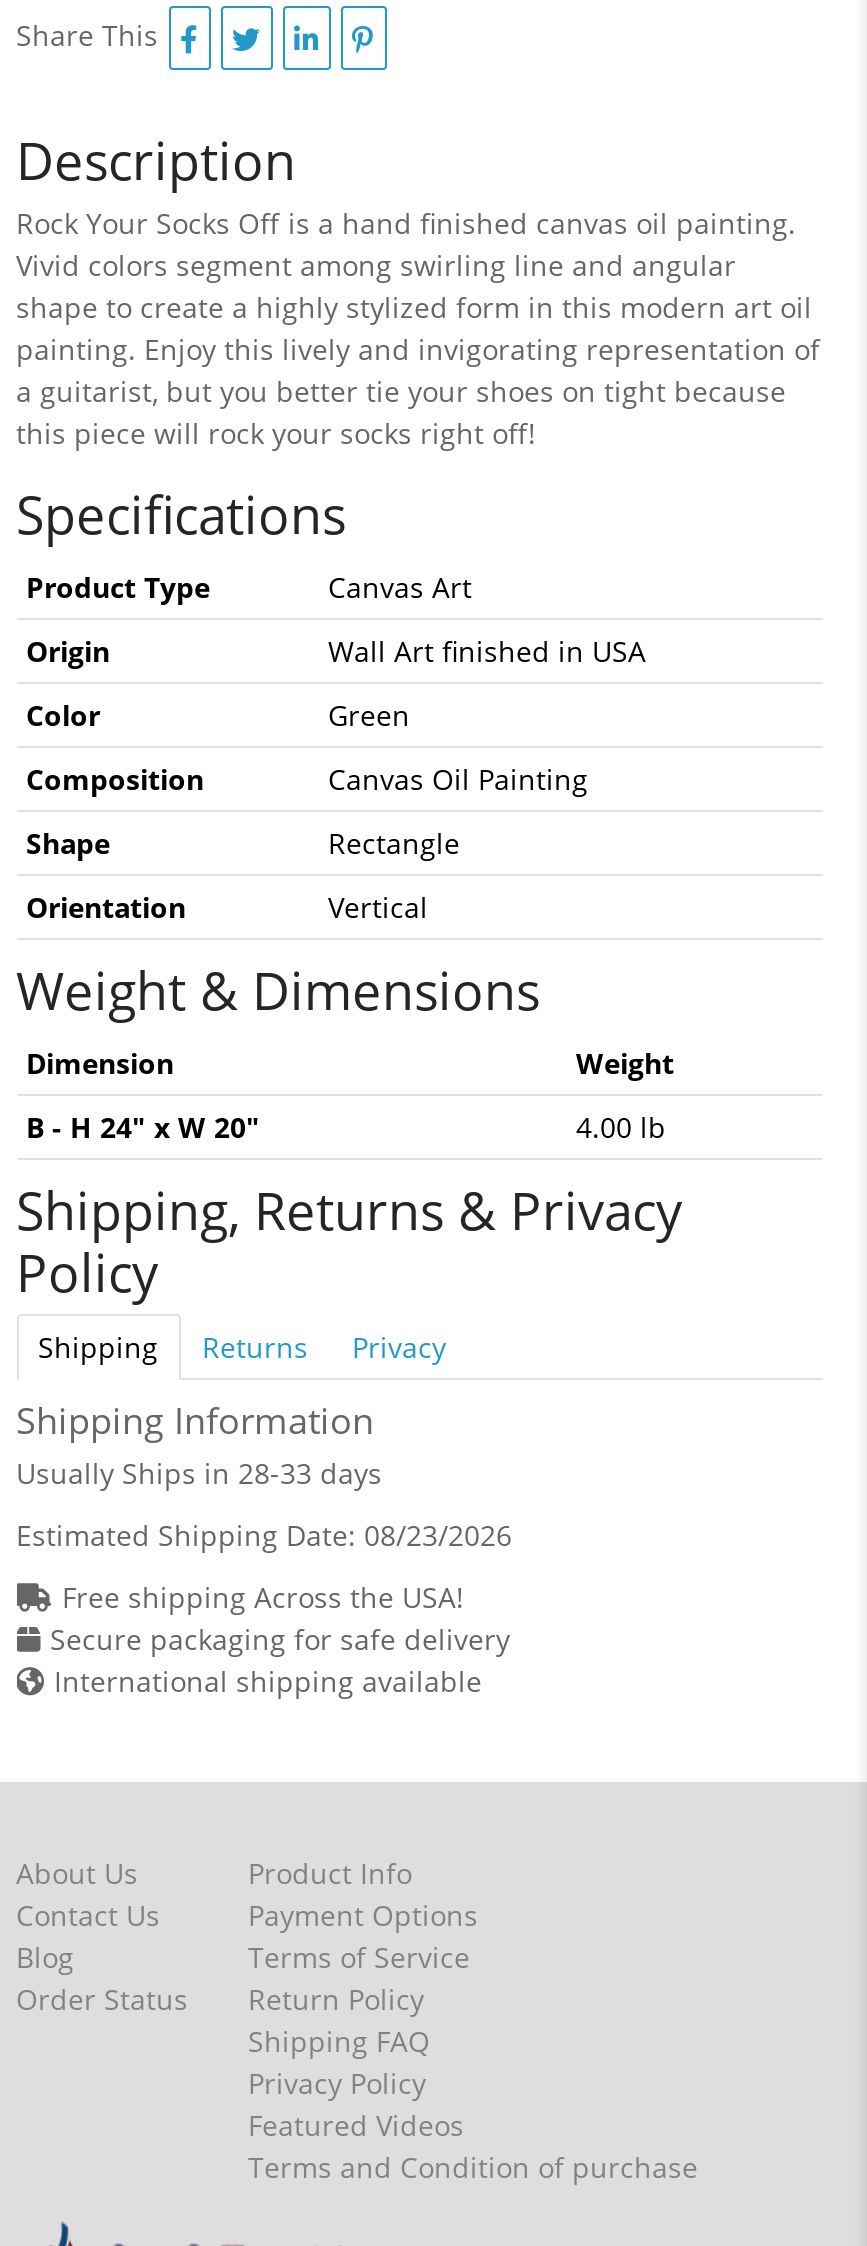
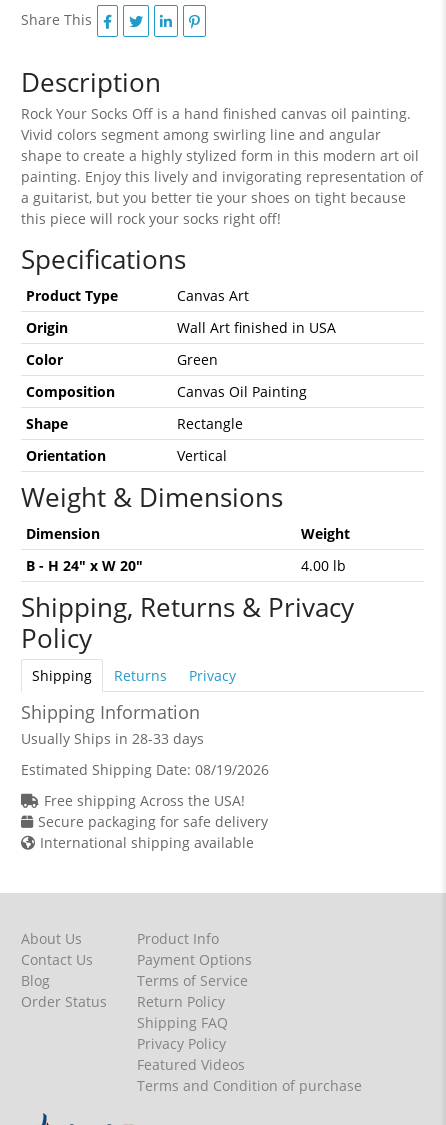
- Estimated Shipping Date: 08/23/2026
+ Estimated Shipping Date: 08/19/2026
